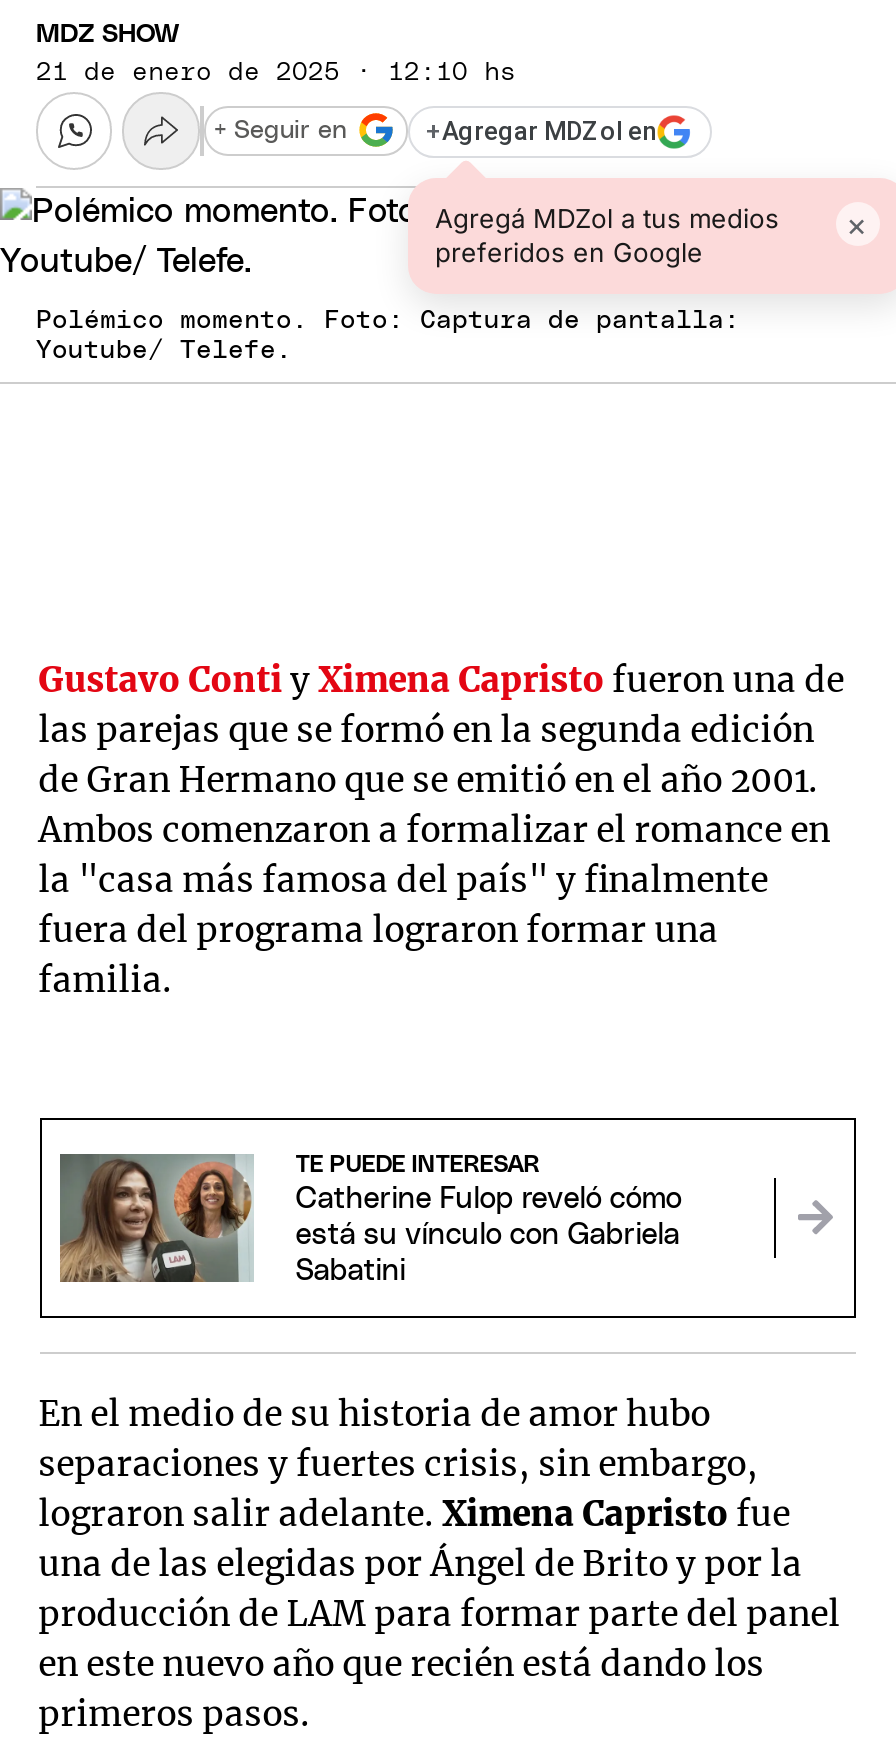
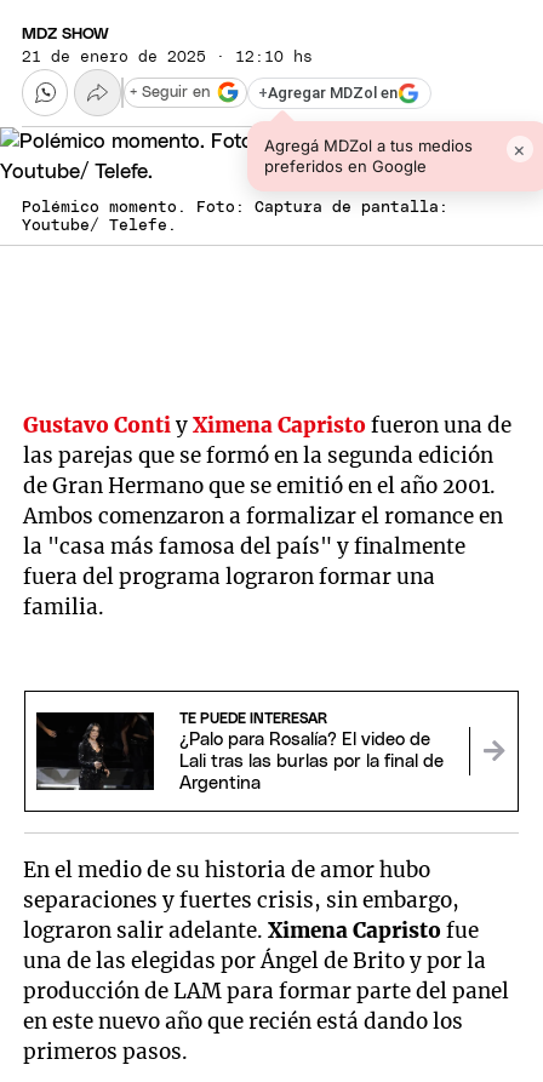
- [image]
- Catherine Fulop reveló cómo
- está su vínculo con Gabriela
- Sabatini
+ [image]
+ ¿Palo para Rosalía? El video de
+ Lali tras las burlas por la final de
+ Argentina
